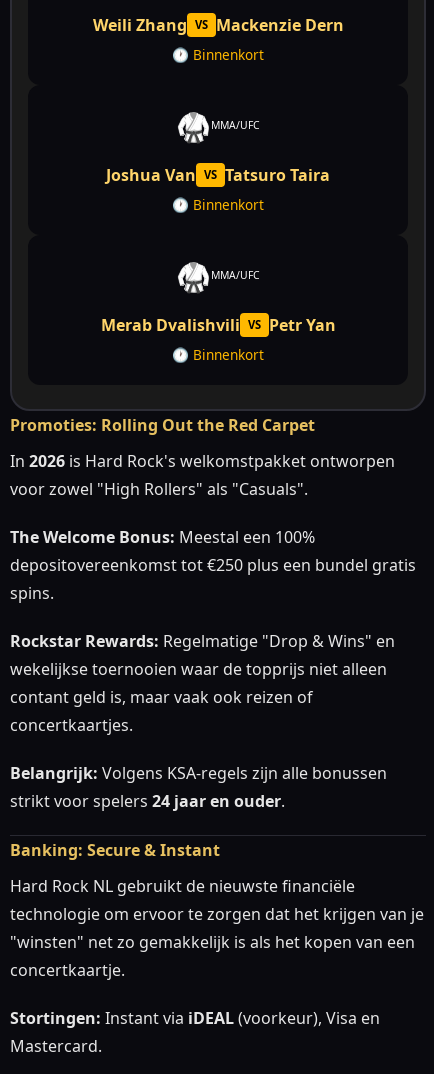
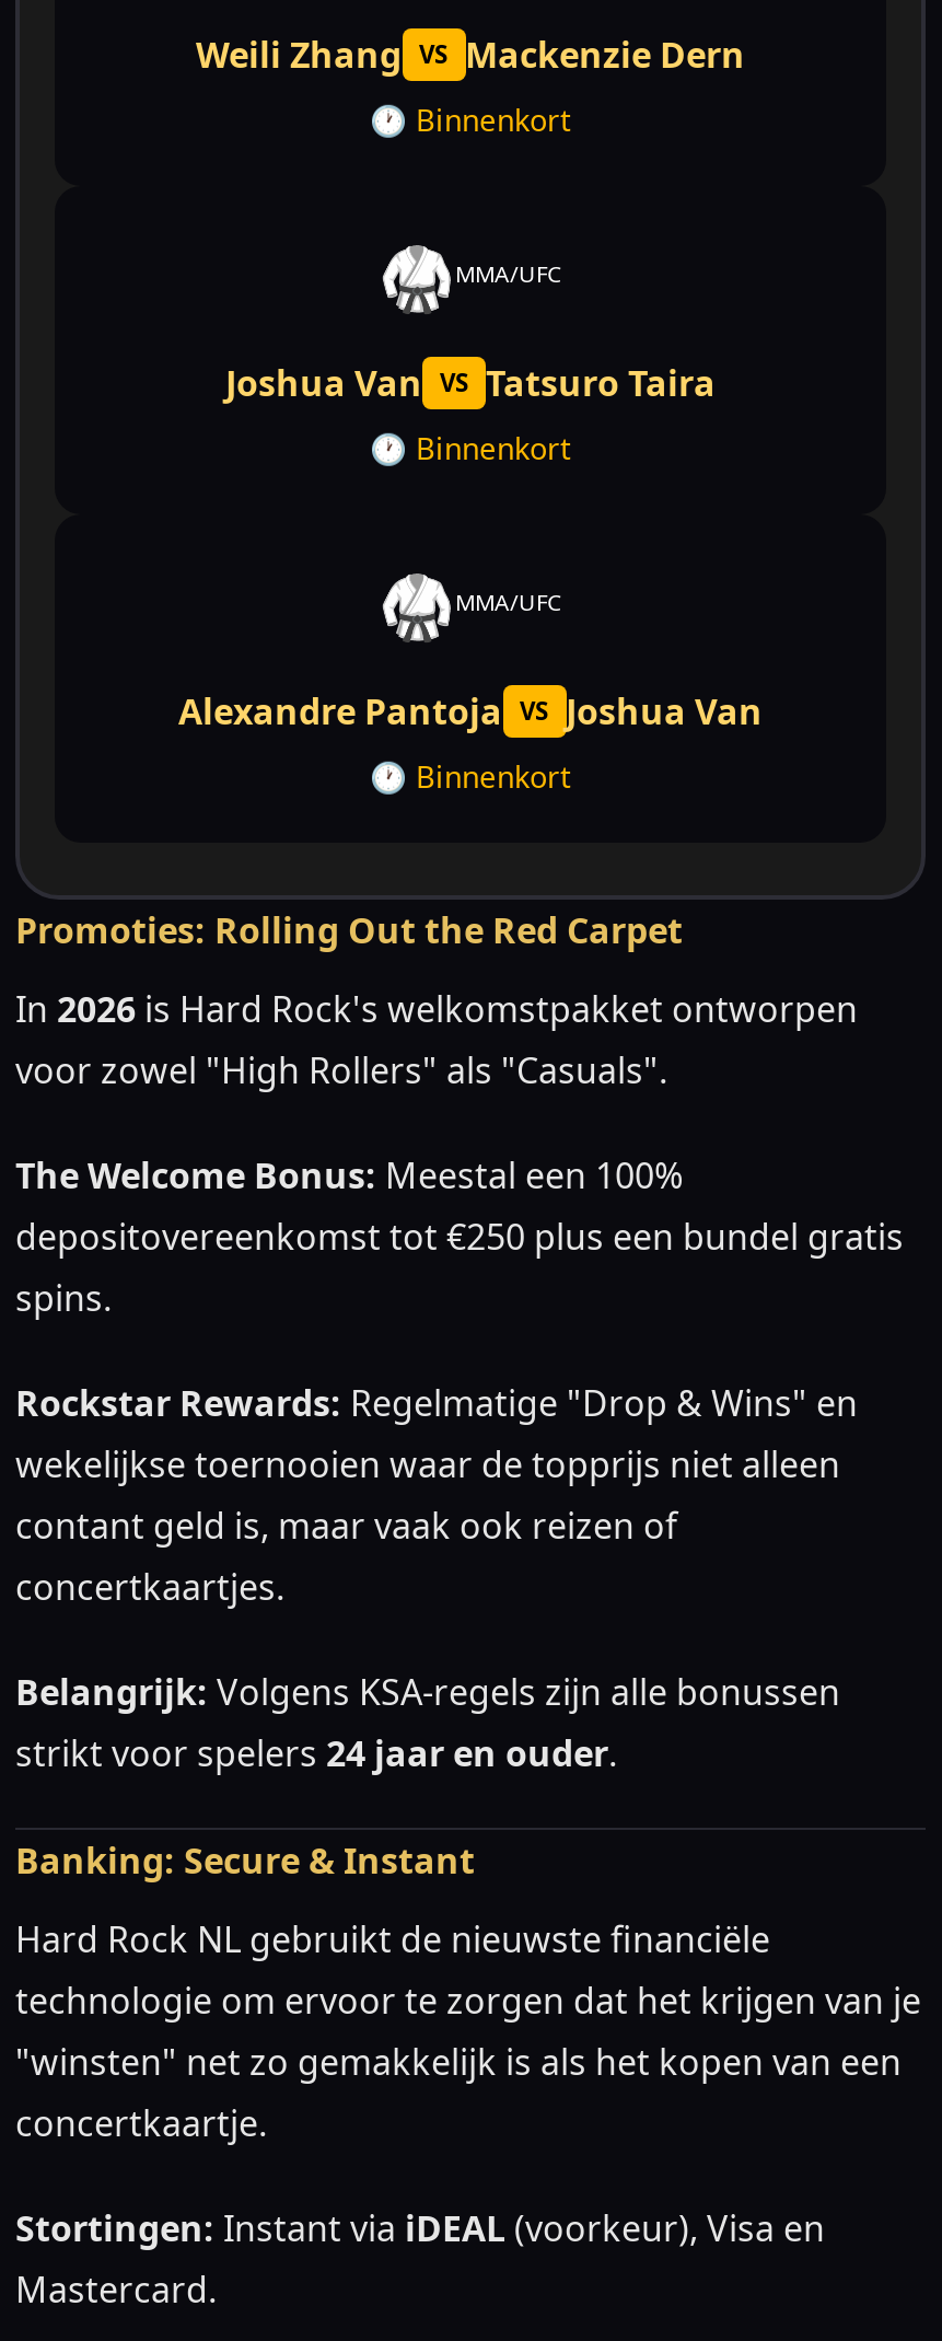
- Merab Dvalishvili VS Petr Yan
+ Alexandre Pantoja VS Joshua Van
